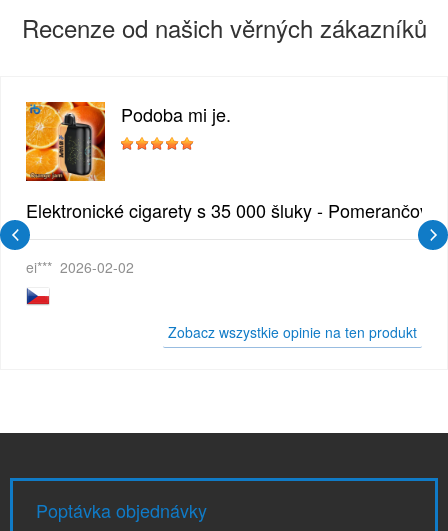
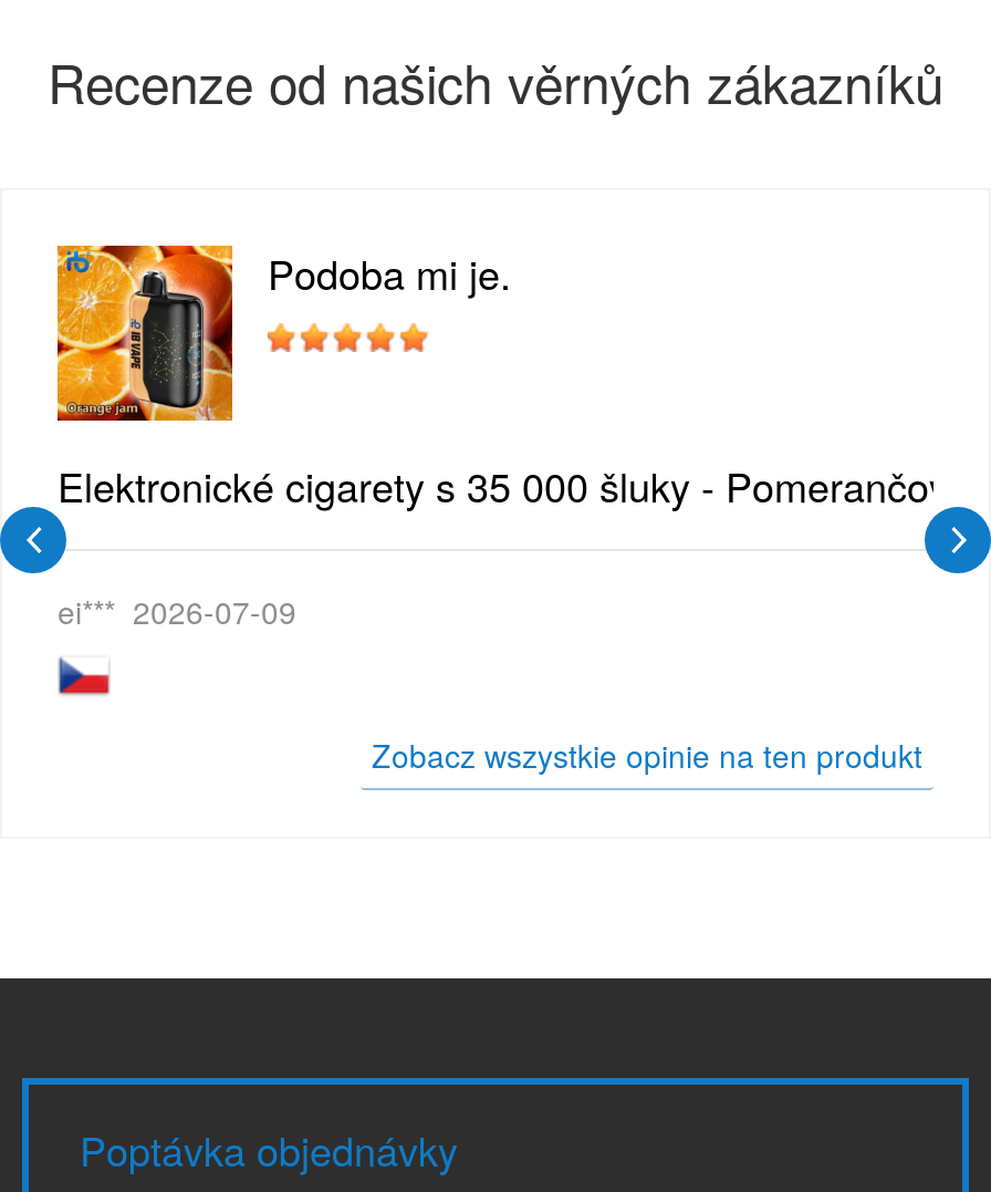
- ei*** 2026-02-02
+ ei*** 2026-07-09
